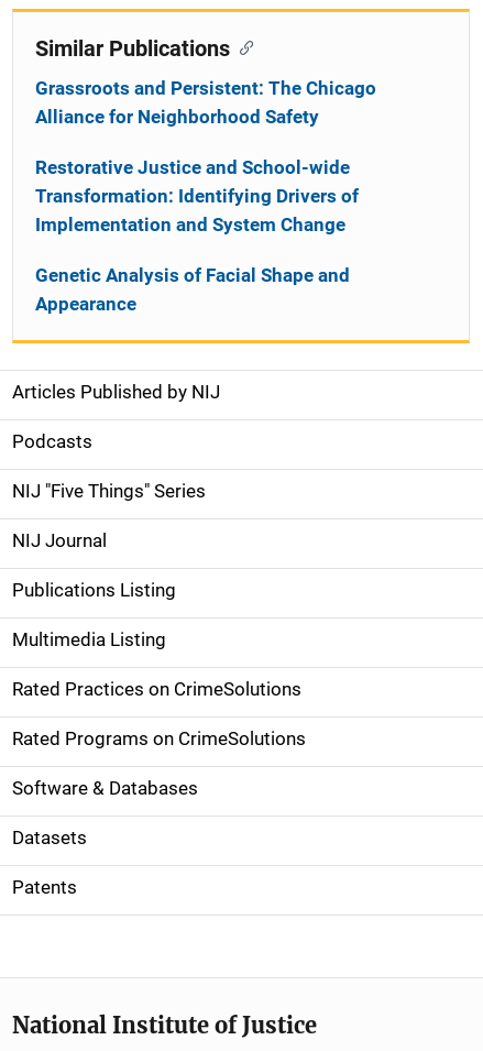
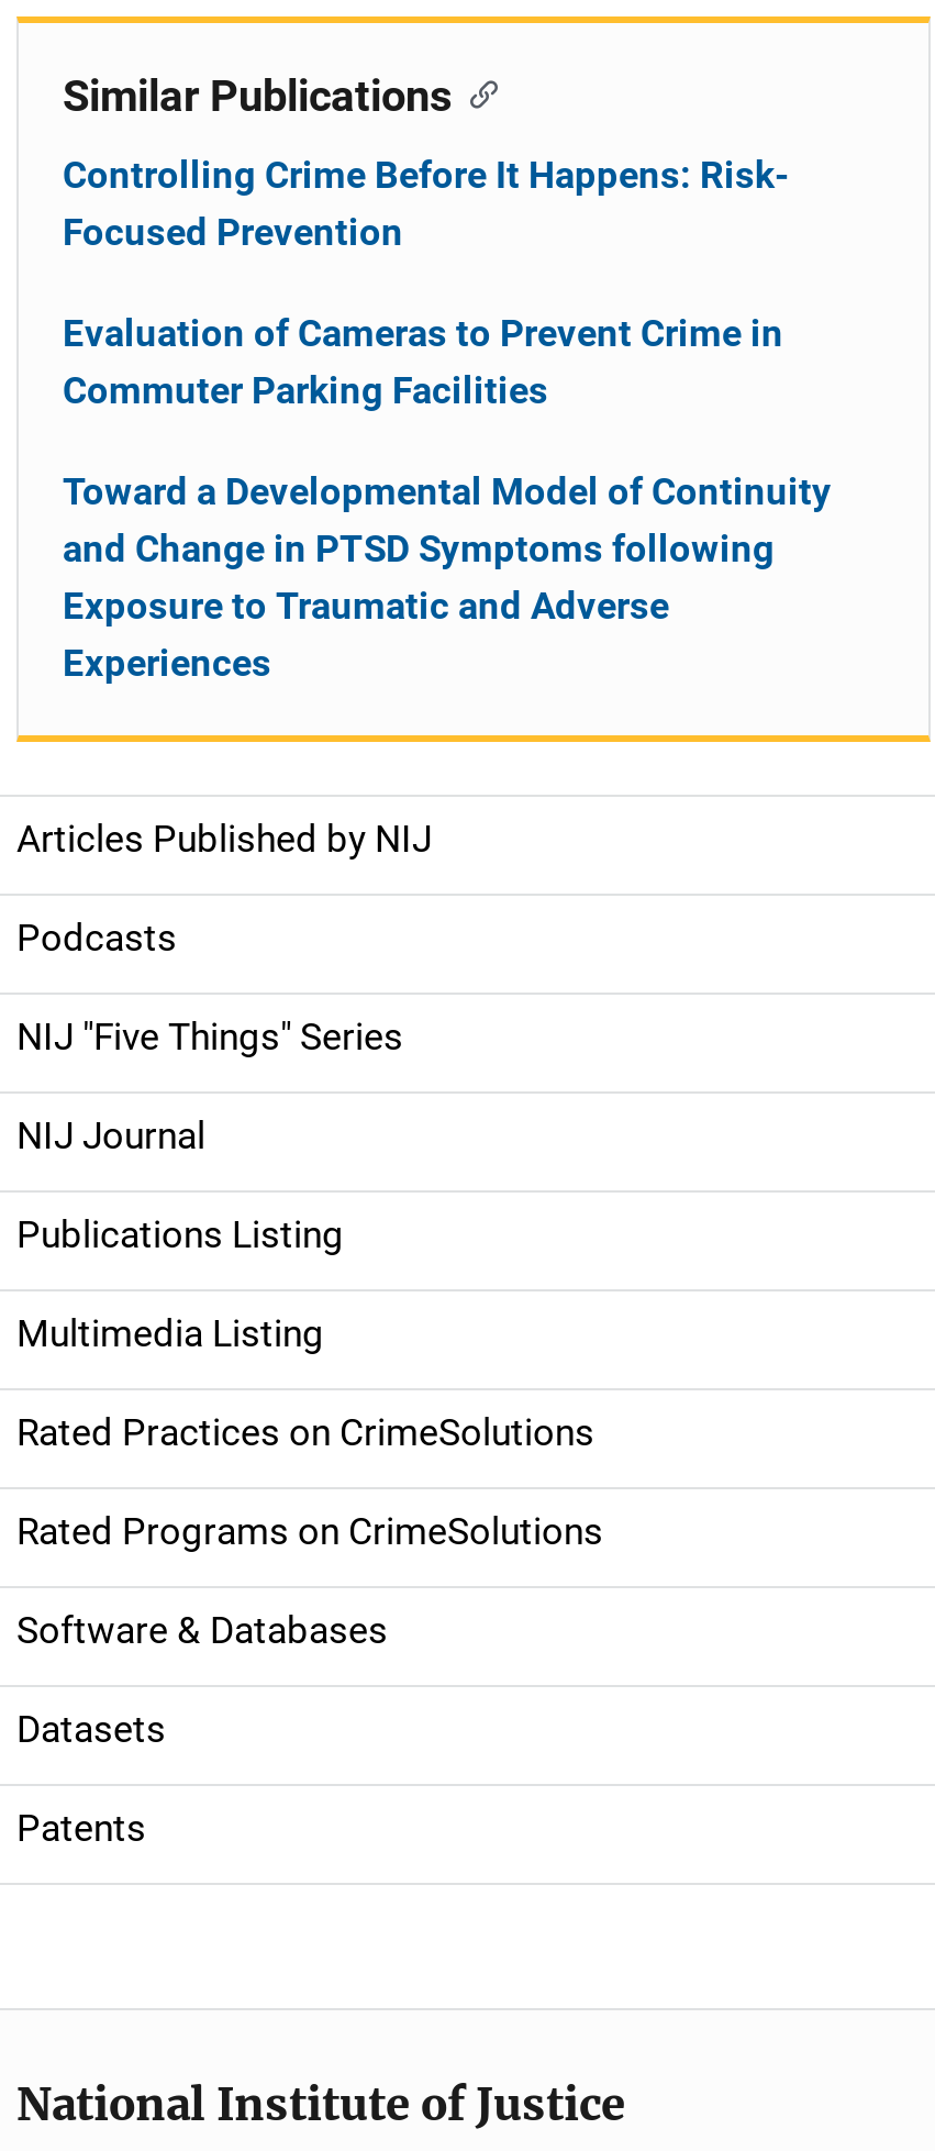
- Grassroots and Persistent: The Chicago
- Alliance for Neighborhood Safety
+ Controlling Crime Before It Happens: Risk-
+ Focused Prevention

- Restorative Justice and School-wide
- Transformation: Identifying Drivers of
- Implementation and System Change
+ Evaluation of Cameras to Prevent Crime in
+ Commuter Parking Facilities

- Genetic Analysis of Facial Shape and
- Appearance
+ Toward a Developmental Model of Continuity
+ and Change in PTSD Symptoms following
+ Exposure to Traumatic and Adverse
+ Experiences
